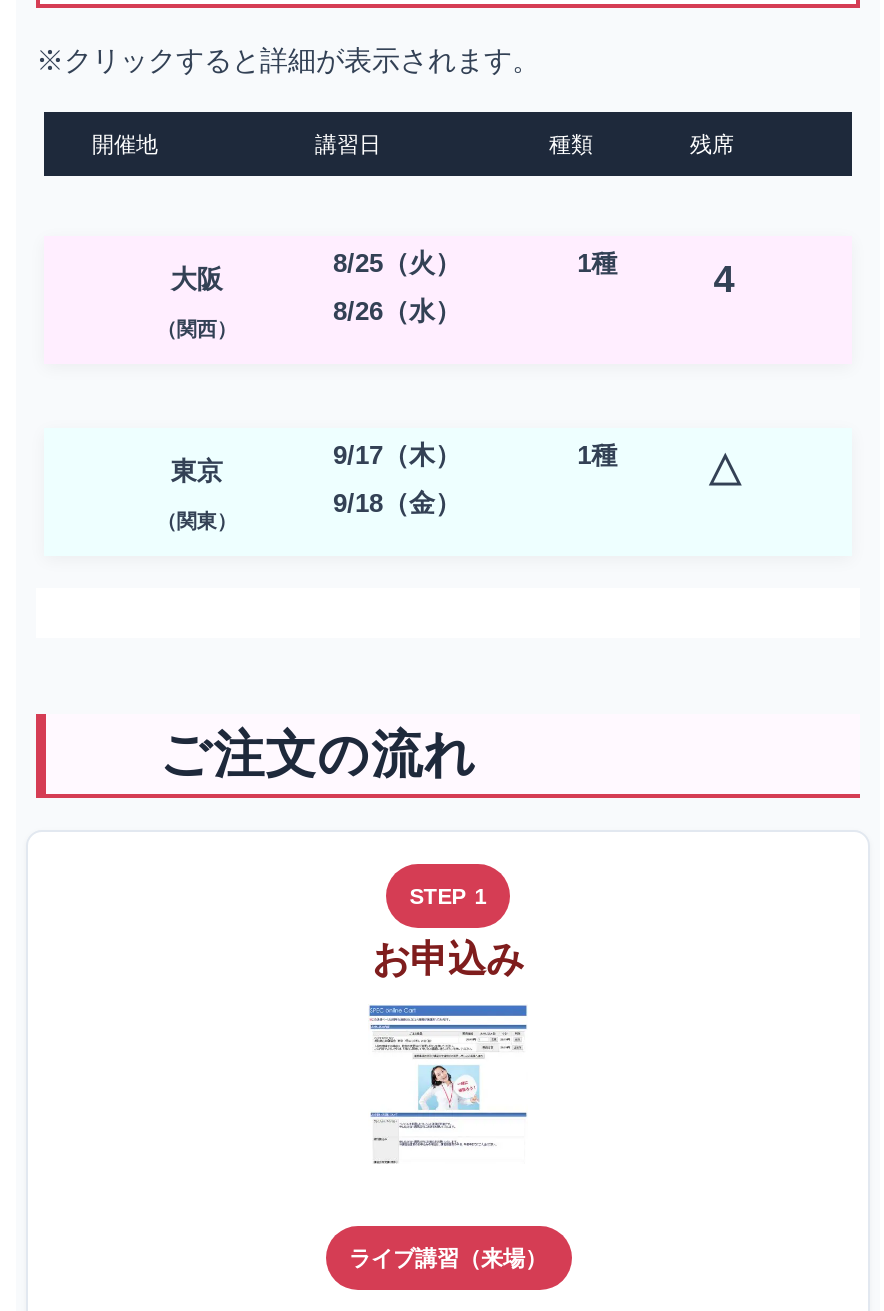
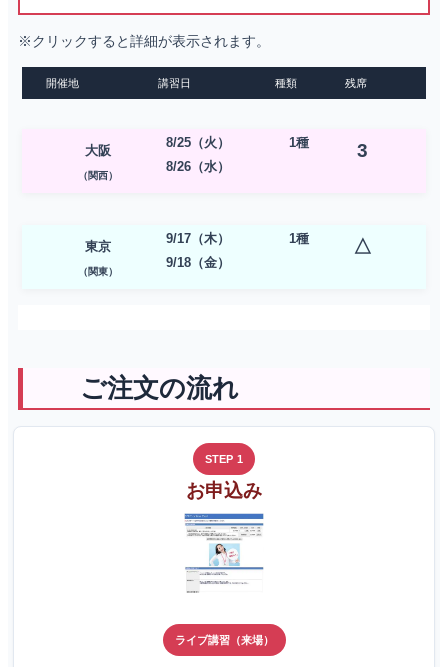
- 4
+ 3
